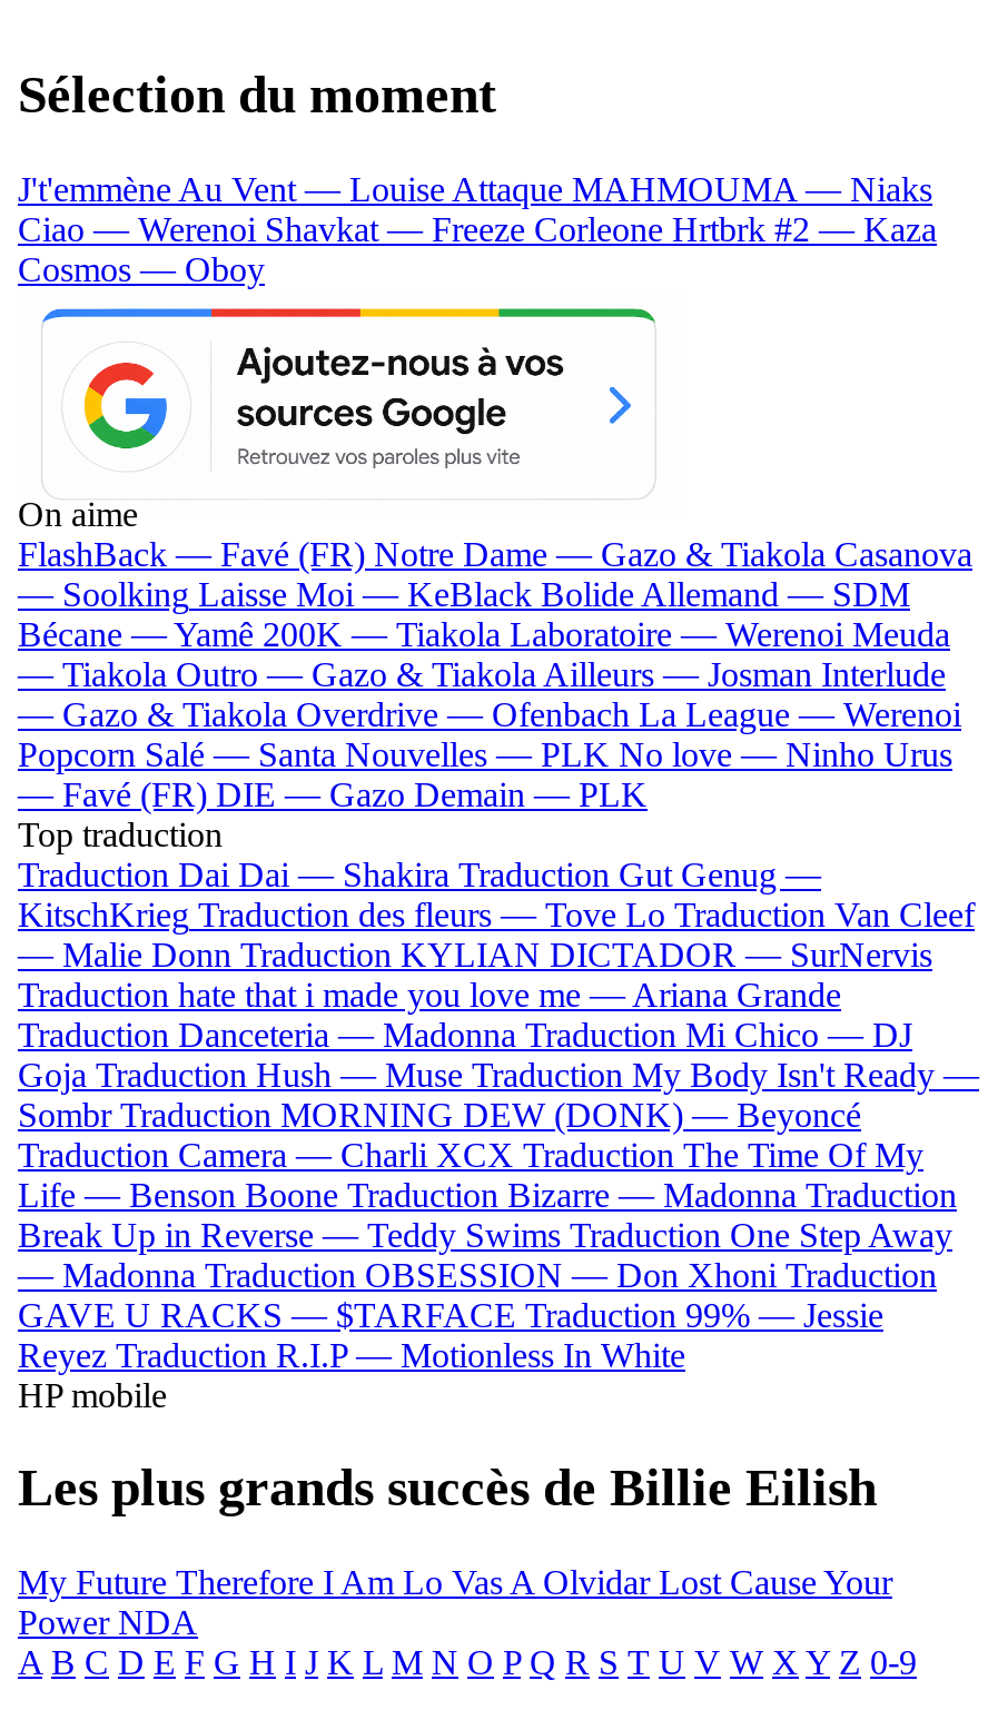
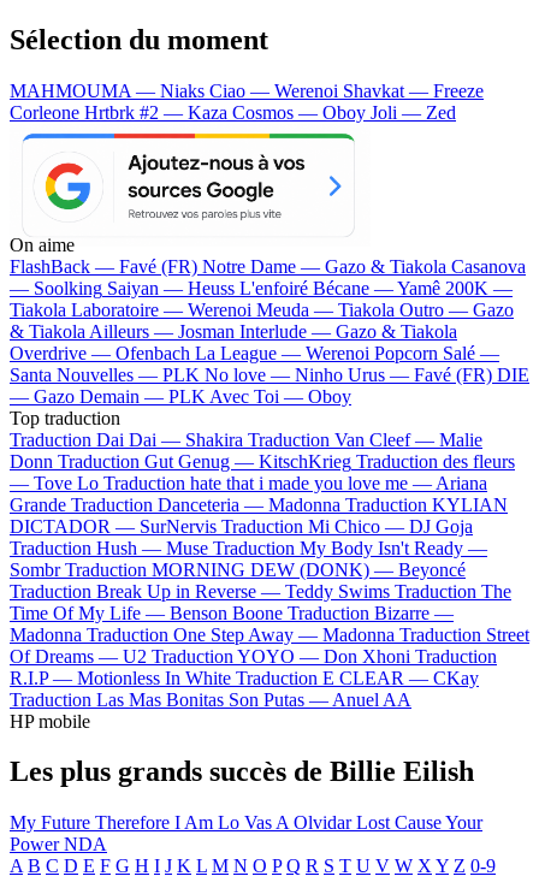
- J't'emmène Au Vent — Louise Attaque MAHMOUMA — Niaks
- Ciao — Werenoi Shavkat — Freeze Corleone Hrtbrk #2 — Kaza
- Cosmos — Oboy
+ MAHMOUMA — Niaks Ciao — Werenoi Shavkat — Freeze
+ Corleone Hrtbrk #2 — Kaza Cosmos — Oboy Joli — Zed

- — Soolking Laisse Moi — KeBlack Bolide Allemand — SDM
- Bécane — Yamê 200K — Tiakola Laboratoire — Werenoi Meuda
- — Tiakola Outro — Gazo & Tiakola Ailleurs — Josman Interlude
- — Gazo & Tiakola Overdrive — Ofenbach La League — Werenoi
- Popcorn Salé — Santa Nouvelles — PLK No love — Ninho Urus
- —Favé (FR) DIE — Gazo Demain — PLK
+ — Soolking Saiyan — Heuss L'enfoiré Bécane — Yamê 200K —
+ Tiakola Laboratoire — Werenoi Meuda — Tiakola Outro — Gazo
+ & Tiakola Ailleurs — Josman Interlude — Gazo & Tiakola
+ Overdrive — Ofenbach La League — Werenoi Popcorn Salé —
+ Santa Nouvelles — PLK No love — Ninho Urus — Favé (FR) DIE
+ — Gazo Demain — PLK Avec Toi — Oboy

- Traduction Dai Dai — Shakira Traduction Gut Genug —
- KitschKrieg Traduction des fleurs — Tove Lo Traduction Van Cleef
- — Malie Donn Traduction KYLIAN DICTADOR — SurNervis
- Traduction hate that i made you love me — Ariana Grande
- Traduction Danceteria — Madonna Traduction Mi Chico — DJ
- Goja Traduction Hush — Muse Traduction My Body Isn't Ready —
+ Traduction Dai Dai — Shakira Traduction Van Cleef — Malie
+ Donn Traduction Gut Genug — KitschKrieg Traduction des fleurs
+ — Tove Lo Traduction hate that i made you love me — Ariana
+ Grande Traduction Danceteria — Madonna Traduction KYLIAN
+ DICTADOR — SurNervis Traduction Mi Chico — DJ Goja
+ Traduction Hush — Muse Traduction My Body Isn't Ready —

- Traduction Camera — Charli XCX Traduction The Time Of My
- Life — Benson Boone Traduction Bizarre — Madonna Traduction
- Break Up in Reverse — Teddy Swims Traduction One Step Away
- — Madonna Traduction OBSESSION — Don Xhoni Traduction
- GAVE U RACKS — $TARFACE Traduction 99% — Jessie
- Reyez Traduction R.I.P — Motionless In White
+ Traduction Break Up in Reverse — Teddy Swims Traduction The
+ Time Of My Life — Benson Boone Traduction Bizarre —
+ Madonna Traduction One Step Away — Madonna Traduction Street
+ Of Dreams — U2 Traduction YOYO — Don Xhoni Traduction
+ R.I.P — Motionless In White Traduction E CLEAR — CKay
+ Traduction Las Mas Bonitas Son Putas — Anuel AA
